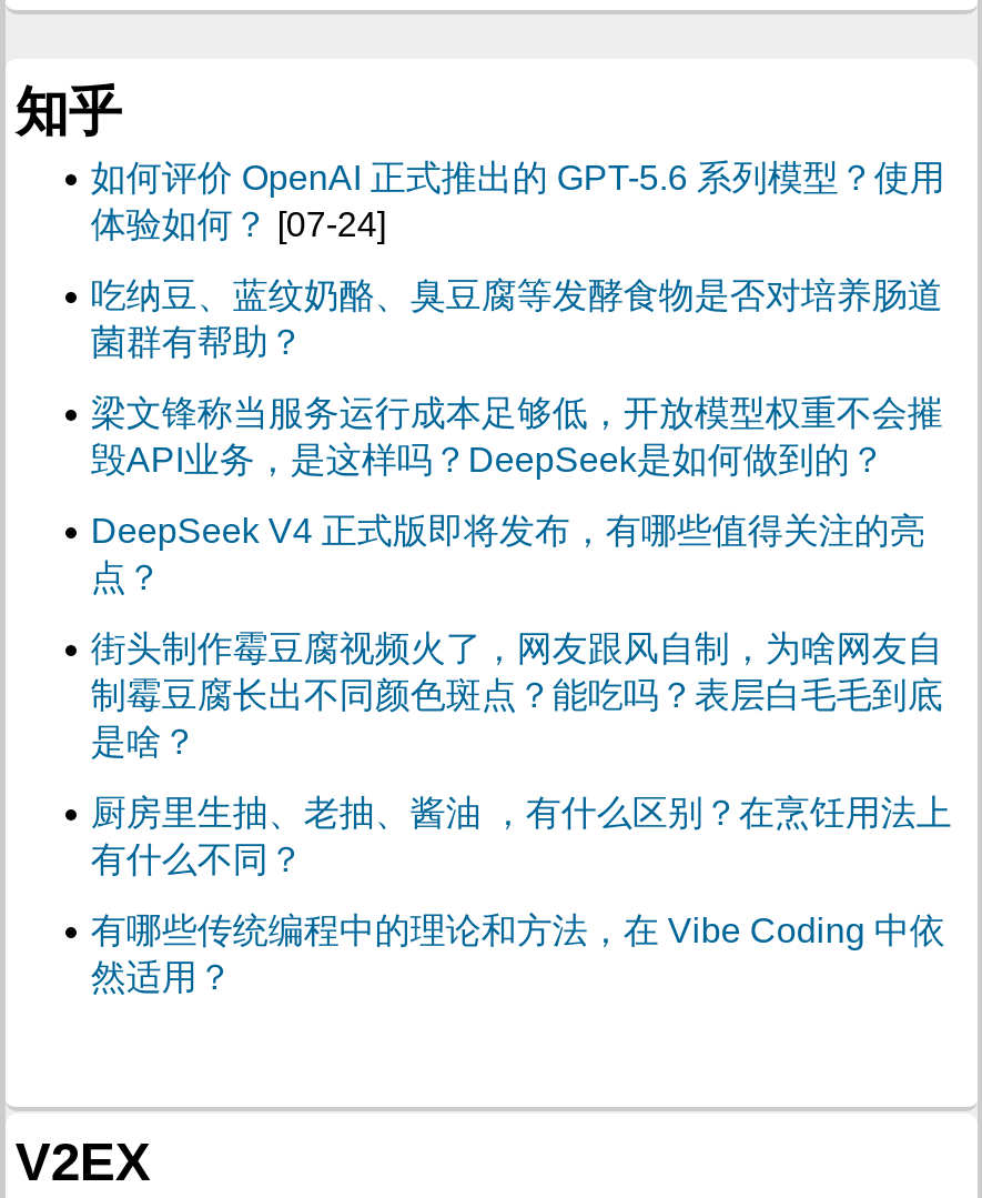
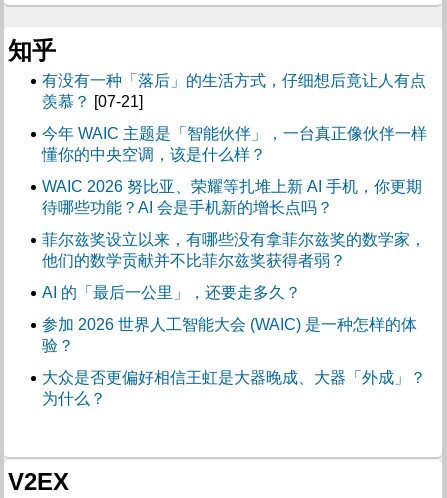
- 如何评价 OpenAI 正式推出的 GPT-5.6 系列模型？使用
- 体验如何？[07-24]
+ 有没有一种「落后」的生活方式，仔细想后竟让人有点
+ 羡慕？[07-21]

- 吃纳豆、蓝纹奶酪、臭豆腐等发酵食物是否对培养肠道
- 菌群有帮助？
+ 今年 WAIC 主题是「智能伙伴」，一台真正像伙伴一样
+ 懂你的中央空调，该是什么样？

- 梁文锋称当服务运行成本足够低，开放模型权重不会摧
- 毁API业务，是这样吗？DeepSeek是如何做到的？
+ WAIC 2026 努比亚、荣耀等扎堆上新 AI 手机，你更期
+ 待哪些功能？AI 会是手机新的增长点吗？

- DeepSeek V4 正式版即将发布，有哪些值得关注的亮
- 点？
+ 菲尔兹奖设立以来，有哪些没有拿菲尔兹奖的数学家，
+ 他们的数学贡献并不比菲尔兹奖获得者弱？

- 街头制作霉豆腐视频火了，网友跟风自制，为啥网友自
- 制霉豆腐长出不同颜色斑点？能吃吗？表层白毛毛到底
- 是啥？
+ AI 的「最后一公里」，还要走多久？

- 厨房里生抽、老抽、酱油 ，有什么区别？在烹饪用法上
- 有什么不同？
+ 参加 2026 世界人工智能大会 (WAIC) 是一种怎样的体
+ 验？

- 有哪些传统编程中的理论和方法，在 Vibe Coding 中依
- 然适用？
+ 大众是否更偏好相信王虹是大器晚成、大器「外成」？
+ 为什么？
